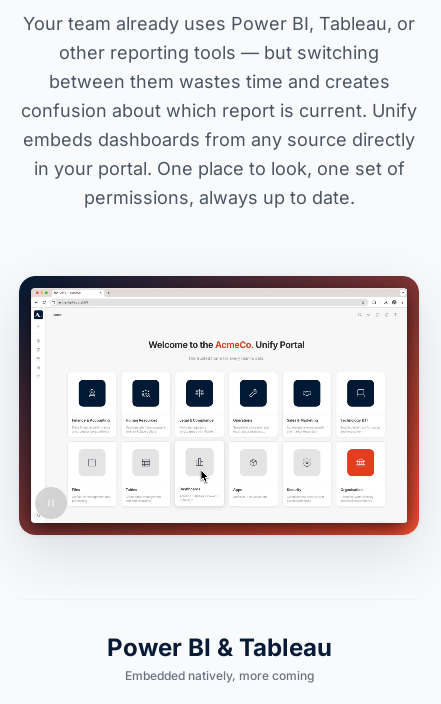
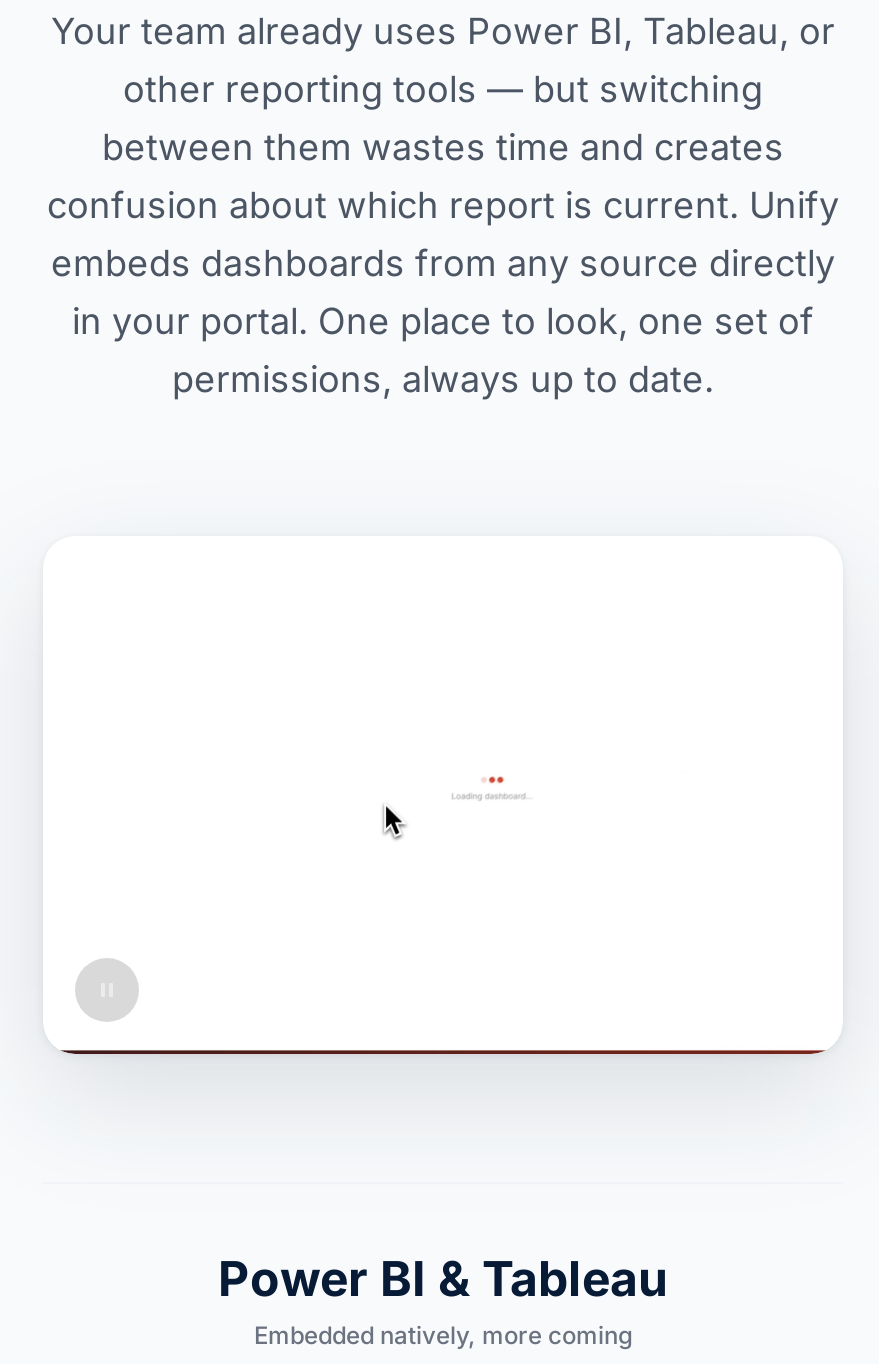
- [image]
